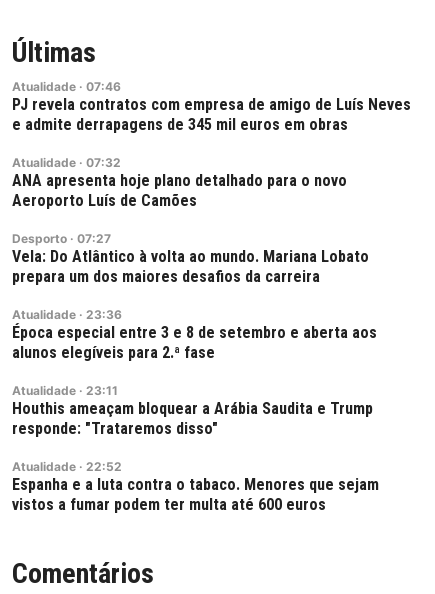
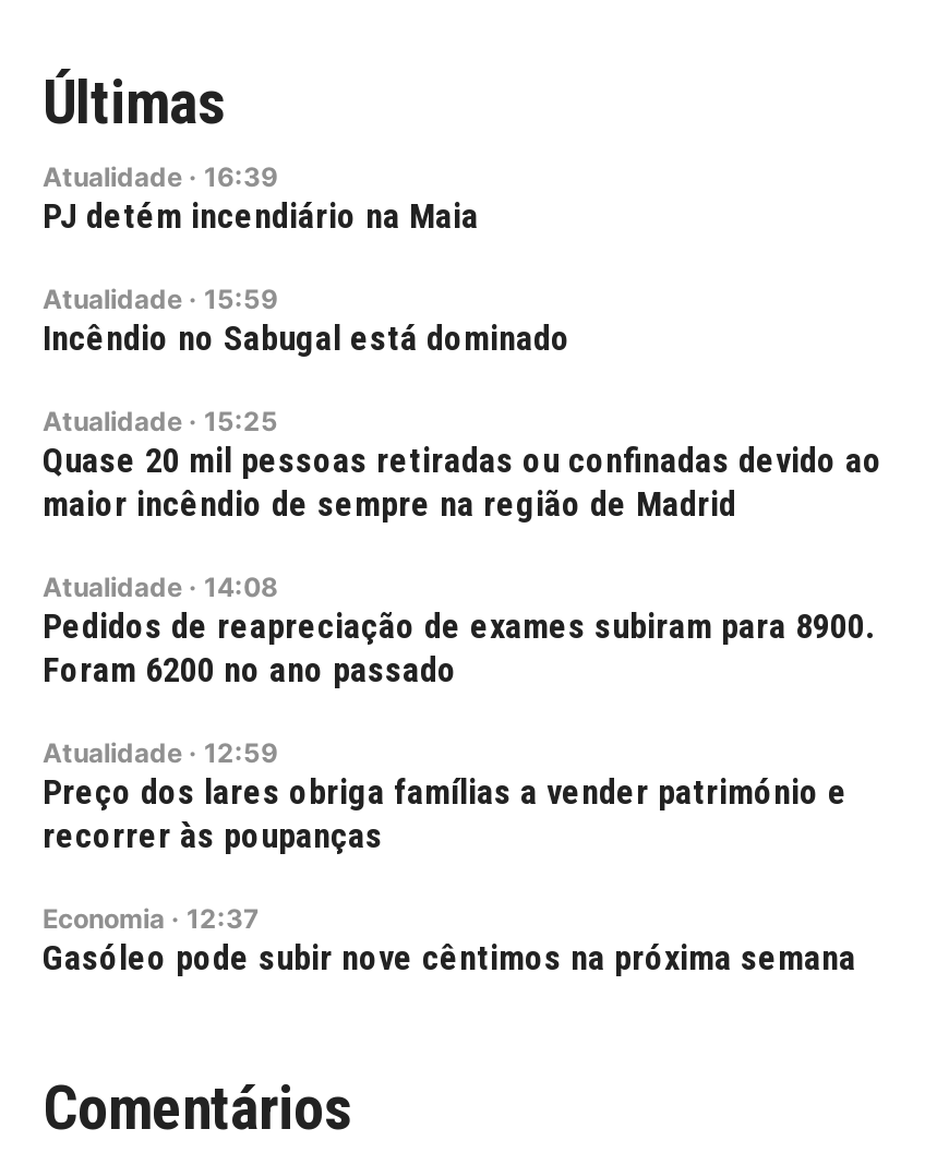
- Atualidade · 07:46
- PJ revela contratos com empresa de amigo de Luís Neves
- e admite derrapagens de 345 mil euros em obras
+ Atualidade · 16:39
+ PJ detém incendiário na Maia

- Atualidade · 07:32
- ANA apresenta hoje plano detalhado para o novo
- Aeroporto Luís de Camões
+ Atualidade · 15:59
+ Incêndio no Sabugal está dominado

- Desporto · 07:27
- Vela: Do Atlântico à volta ao mundo. Mariana Lobato
- prepara um dos maiores desafios da carreira
+ Atualidade · 15:25
+ Quase 20 mil pessoas retiradas ou confinadas devido ao
+ maior incêndio de sempre na região de Madrid

- Atualidade · 23:36
- Época especial entre 3 e 8 de setembro e aberta aos
- alunos elegíveis para 2.ª fase
+ Atualidade · 14:08
+ Pedidos de reapreciação de exames subiram para 8900.
+ Foram 6200 no ano passado

- Atualidade · 23:11
- Houthis ameaçam bloquear a Arábia Saudita e Trump
- responde: "Trataremos disso"
+ Atualidade · 12:59
+ Preço dos lares obriga famílias a vender património e
+ recorrer às poupanças

- Atualidade · 22:52
- Espanha e a luta contra o tabaco. Menores que sejam
- vistos a fumar podem ter multa até 600 euros
+ Economia · 12:37
+ Gasóleo pode subir nove cêntimos na próxima semana
